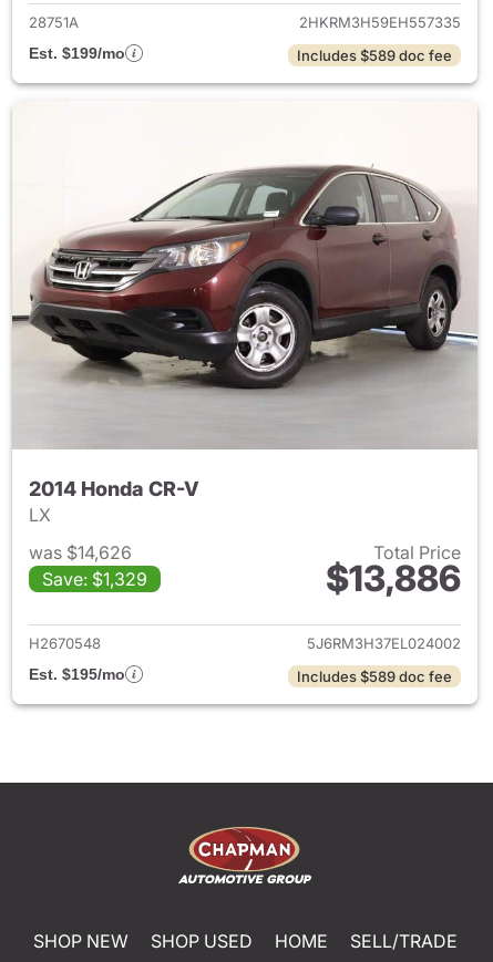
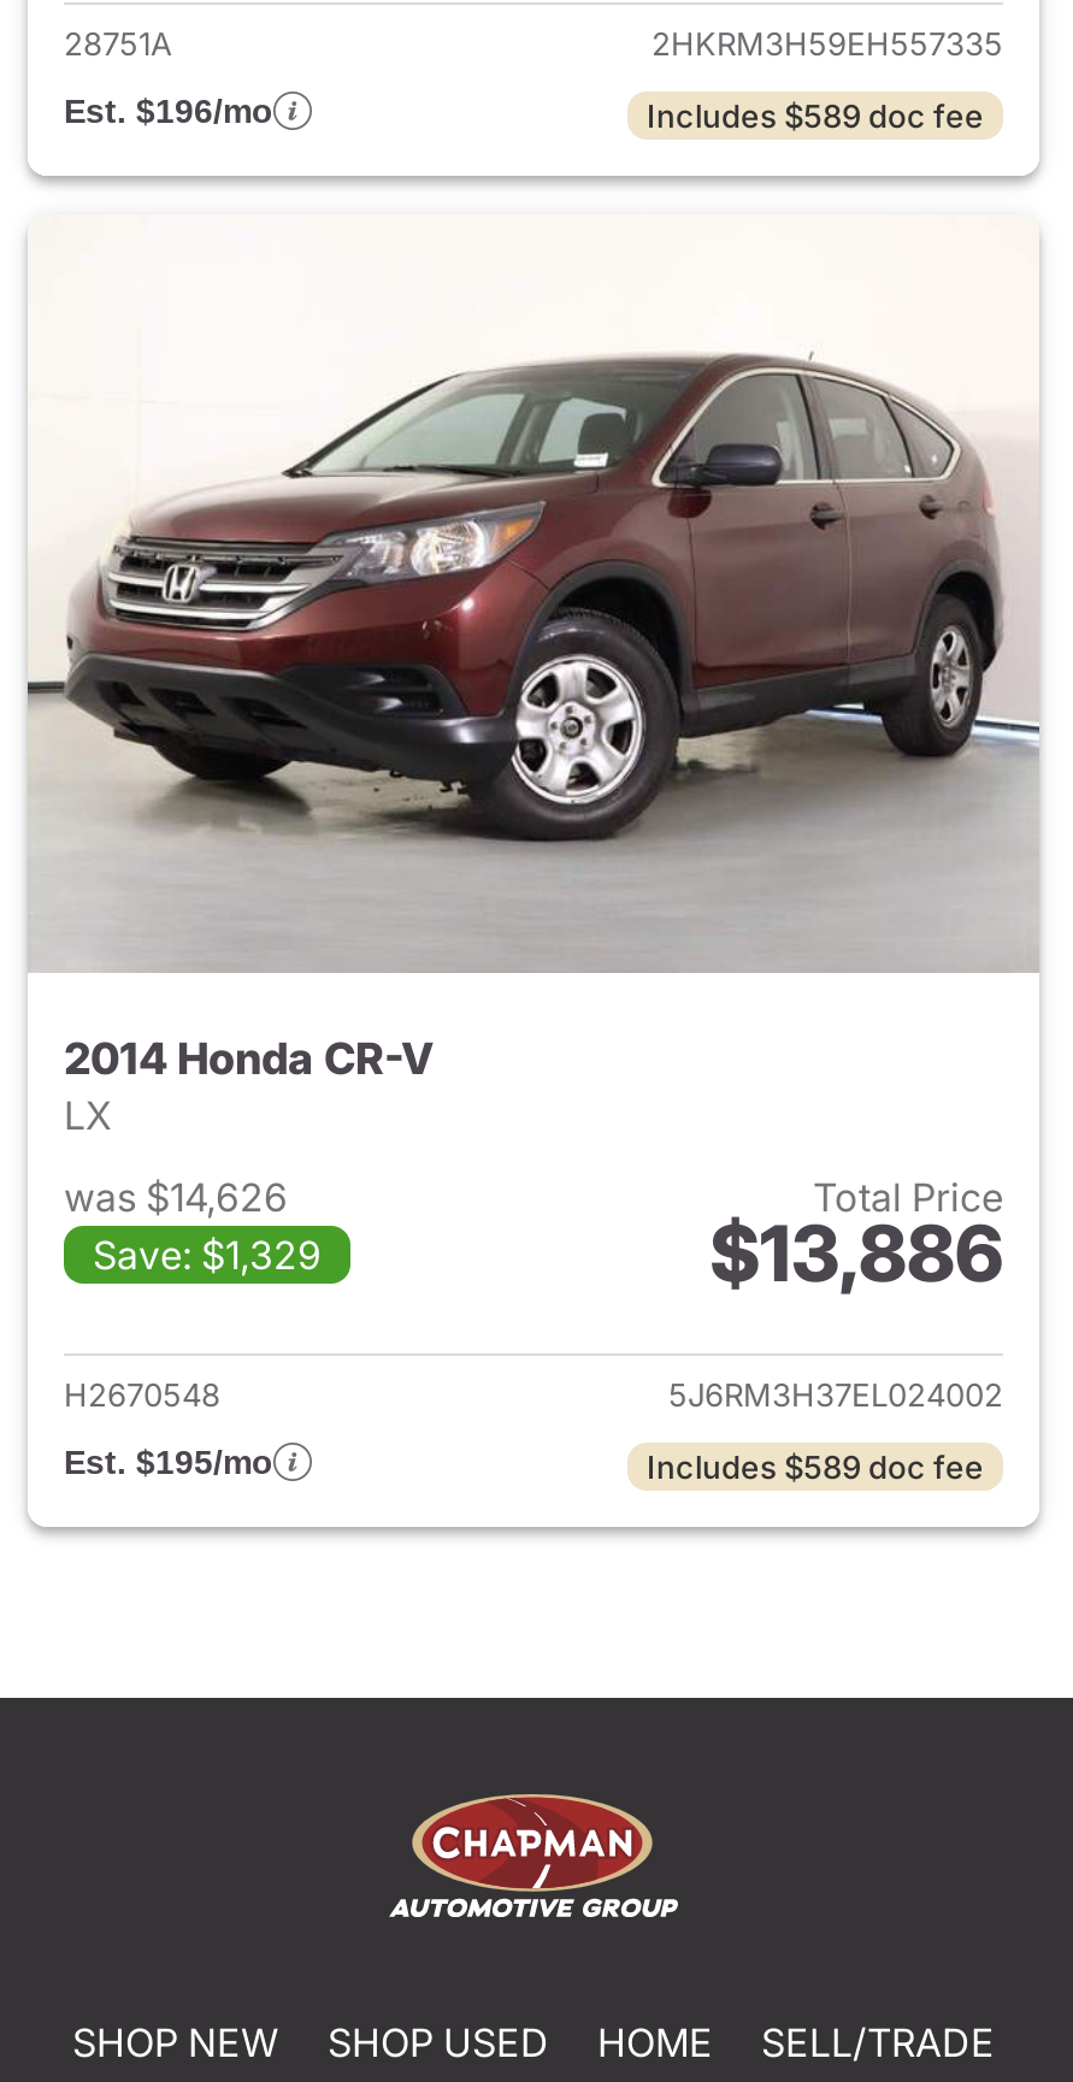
- Est. $199/mo
+ Est. $196/mo
